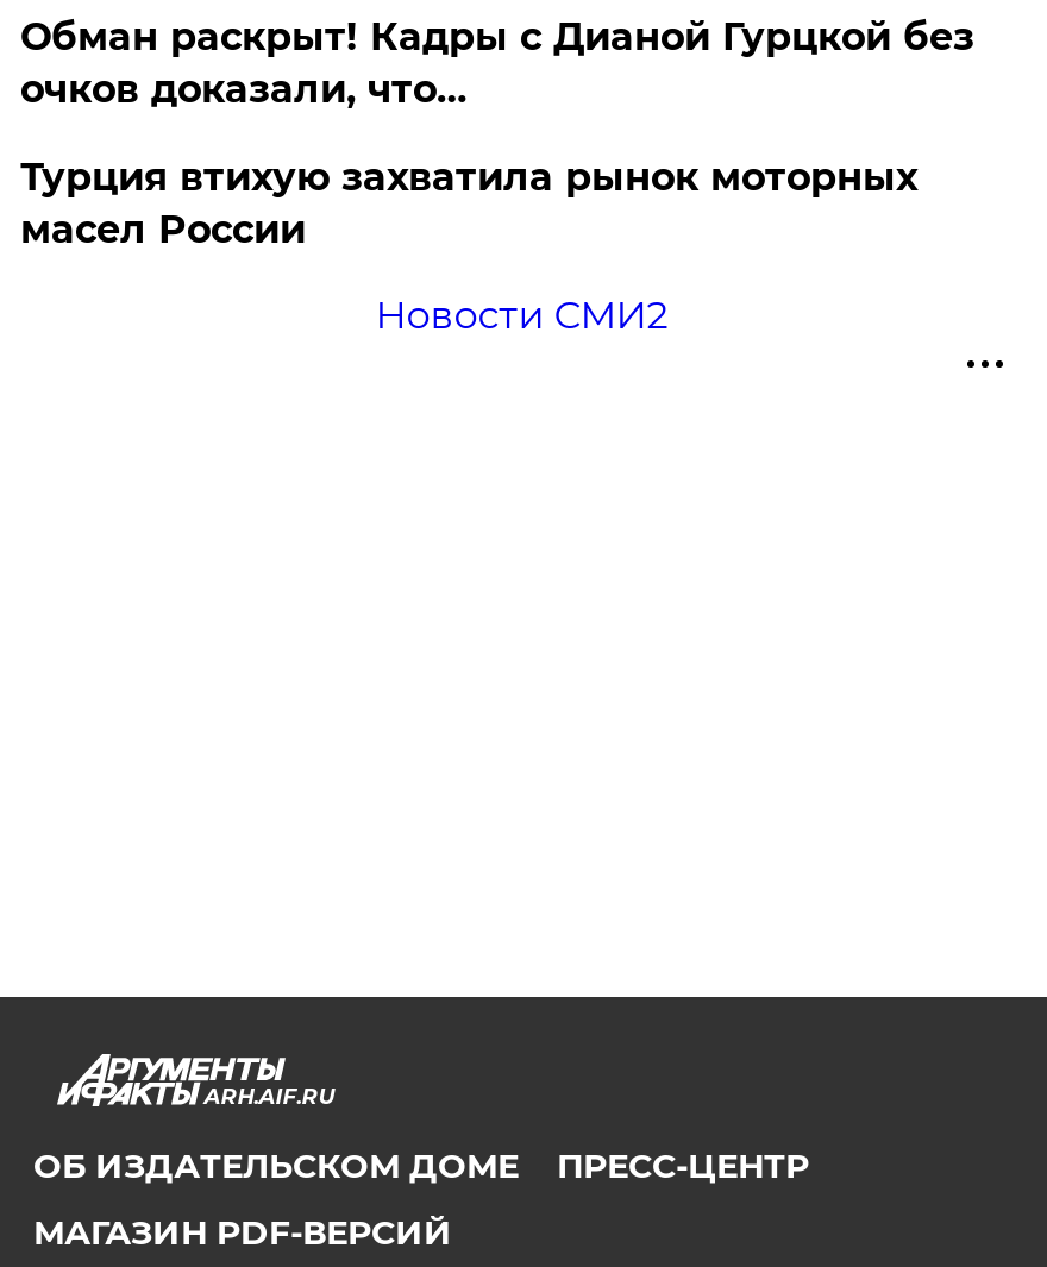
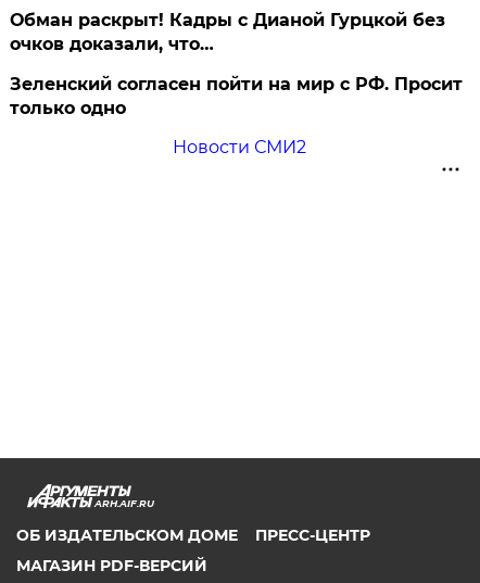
- Турция втихую захватила рынок моторных
- масел России
+ Зеленский согласен пойти на мир с РФ. Просит
+ только одно
